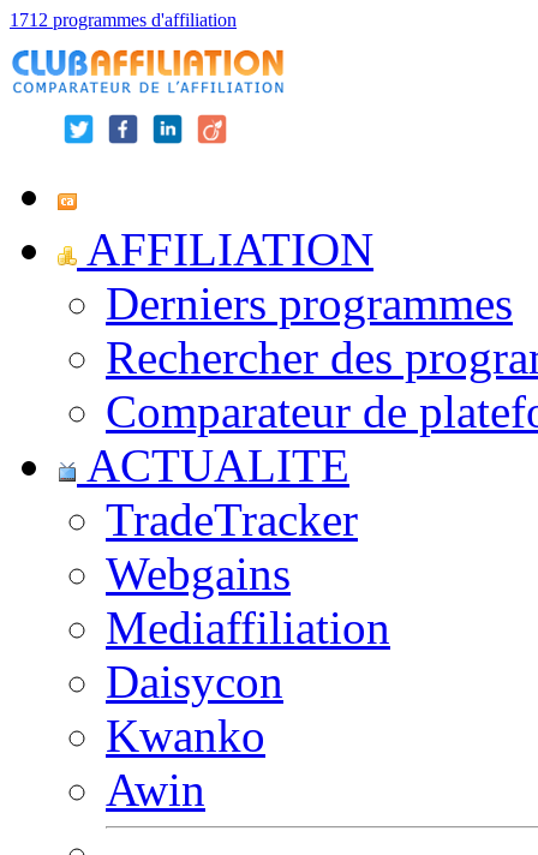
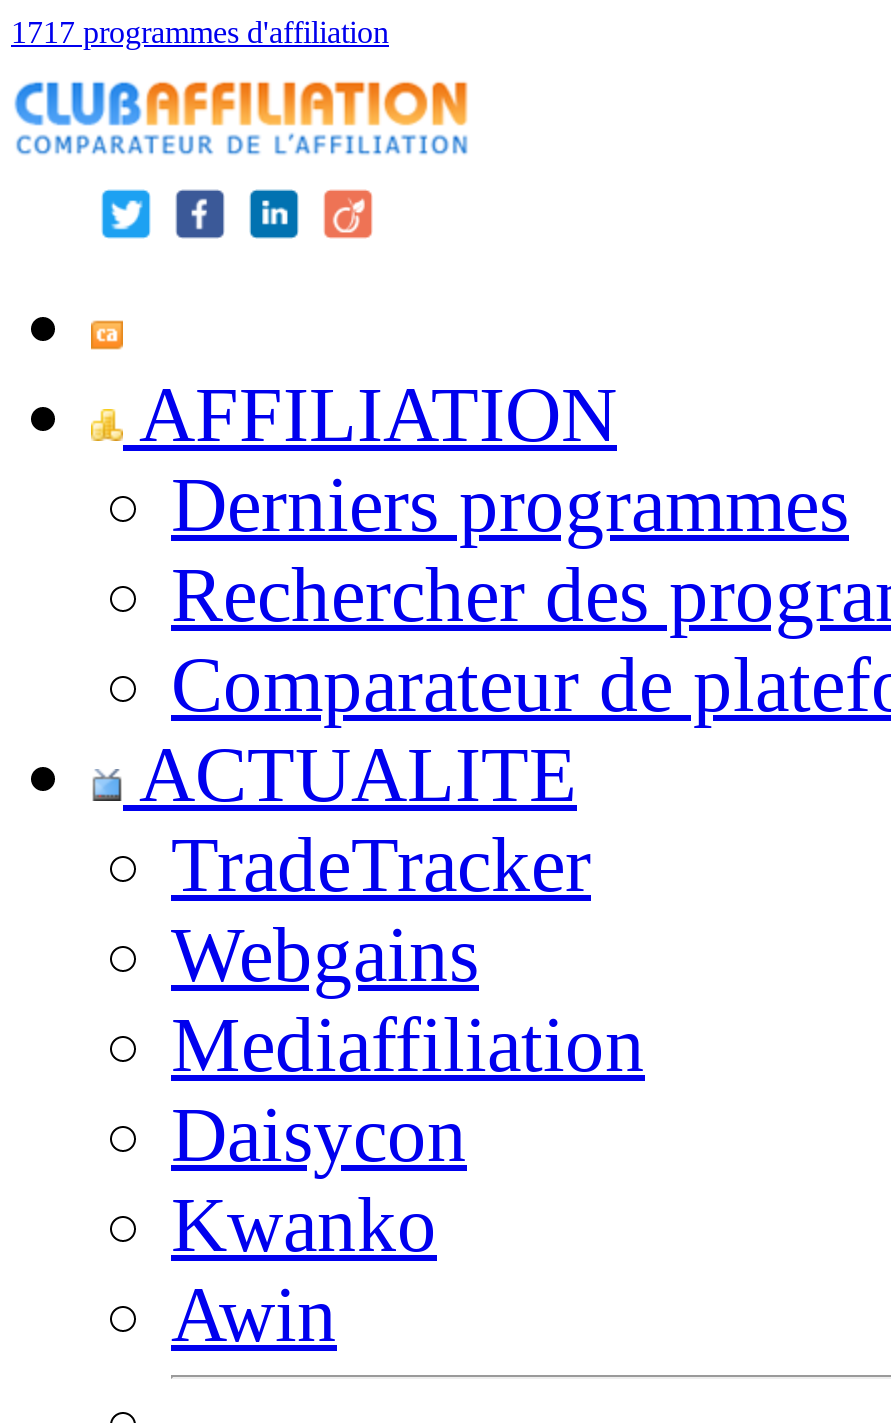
- 1712 programmes d'affiliation
+ 1717 programmes d'affiliation
